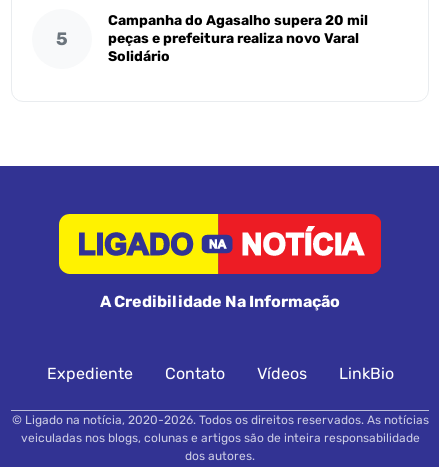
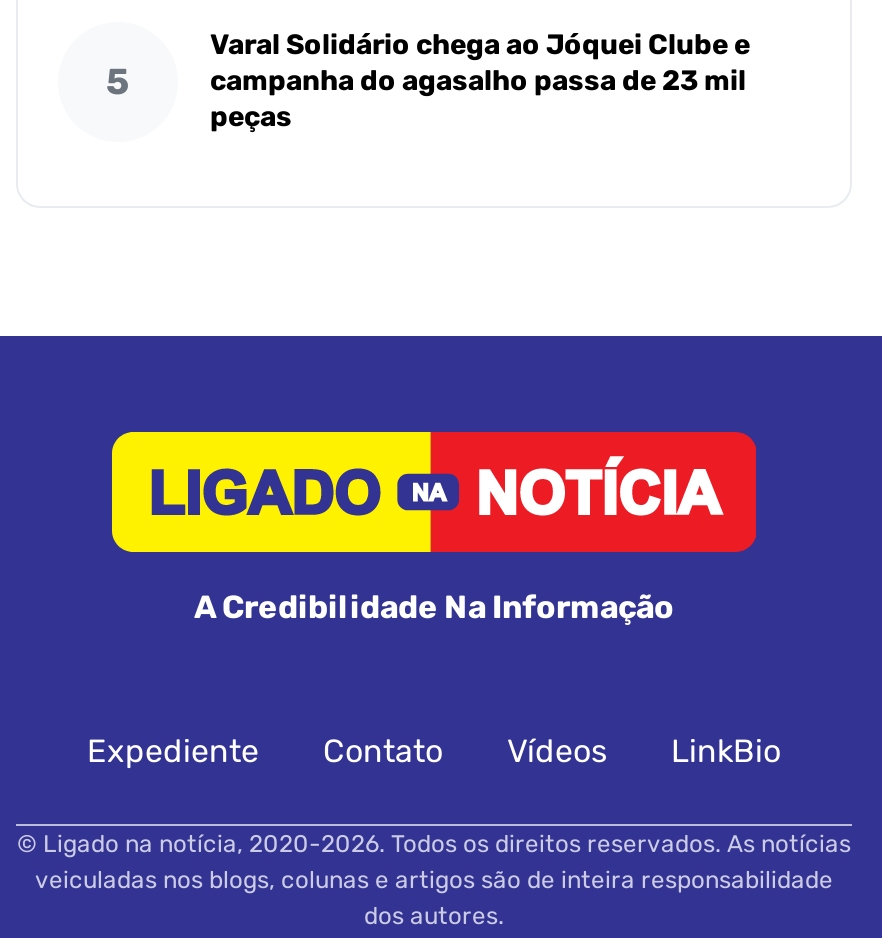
- Campanha do Agasalho supera 20 mil
- peças e prefeitura realiza novo Varal
- Solidário
+ Varal Solidário chega ao Jóquei Clube e
+ campanha do agasalho passa de 23 mil
+ peças
